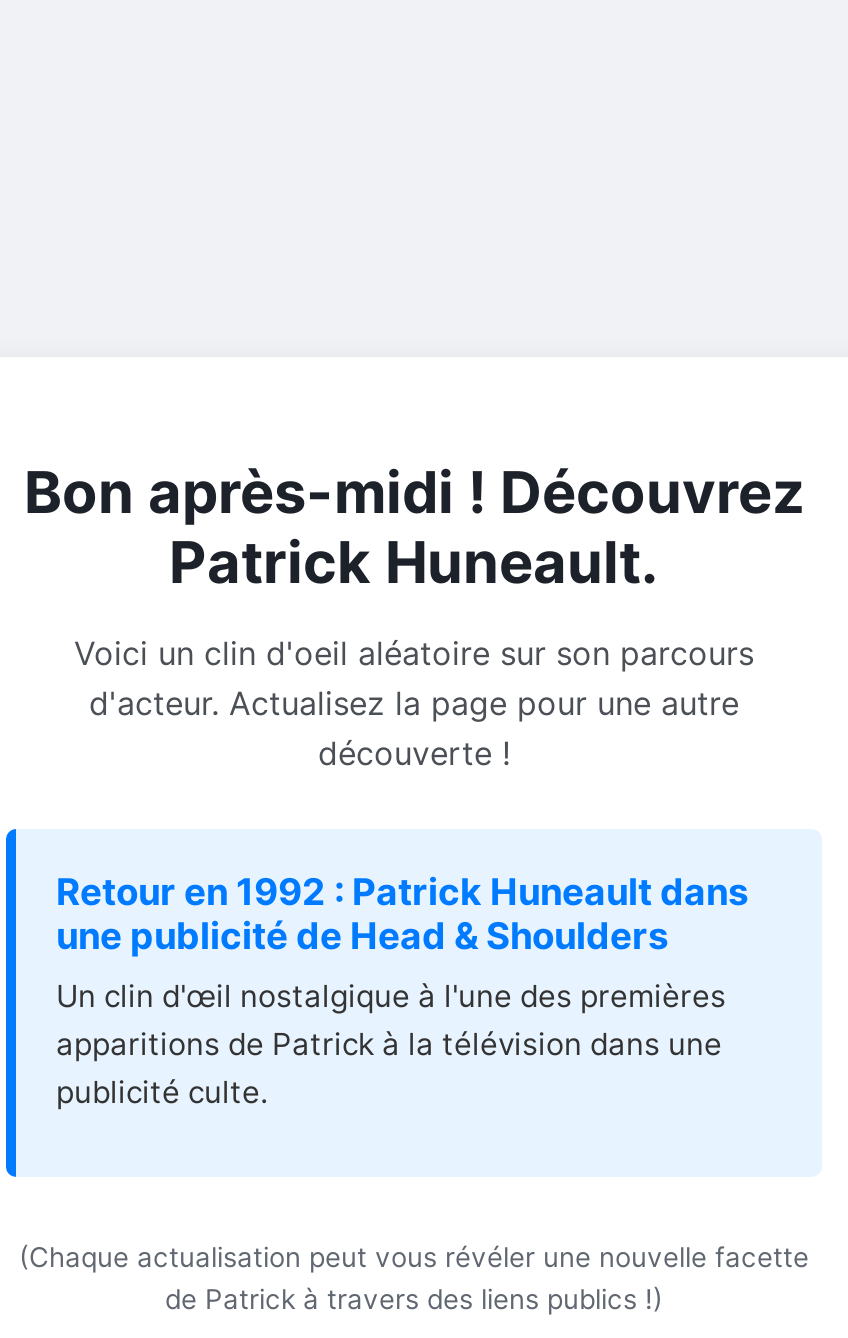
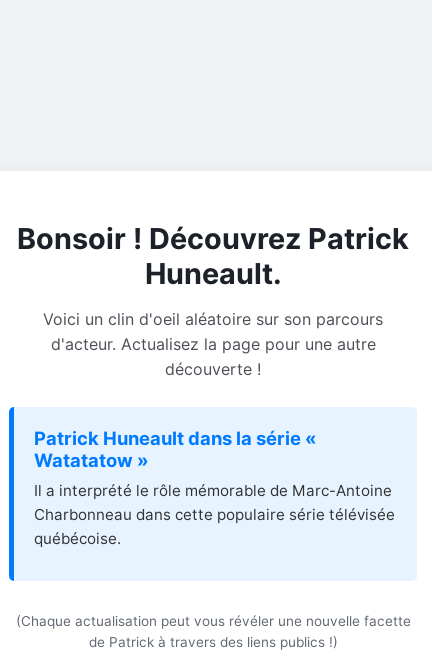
- Bon après-midi ! Découvrez
- Patrick Huneault.
+ Bonsoir ! Découvrez Patrick
+ Huneault.

- Retour en 1992 : Patrick Huneault dans
- une publicité de Head & Shoulders
+ Patrick Huneault dans la série «
+ Watatatow »

- Un clin d'œil nostalgique à l'une des premières
- apparitions de Patrick à la télévision dans une
- publicité culte.
+ Il a interprété le rôle mémorable de Marc-Antoine
+ Charbonneau dans cette populaire série télévisée
+ québécoise.
